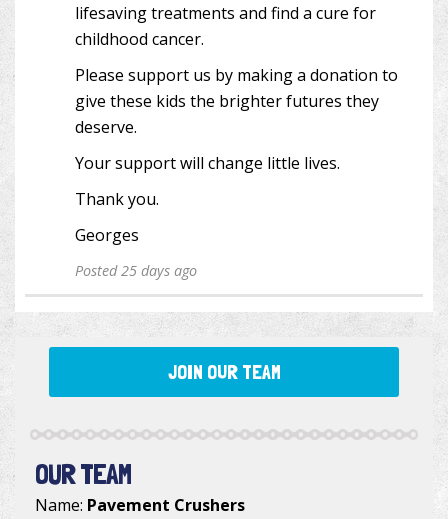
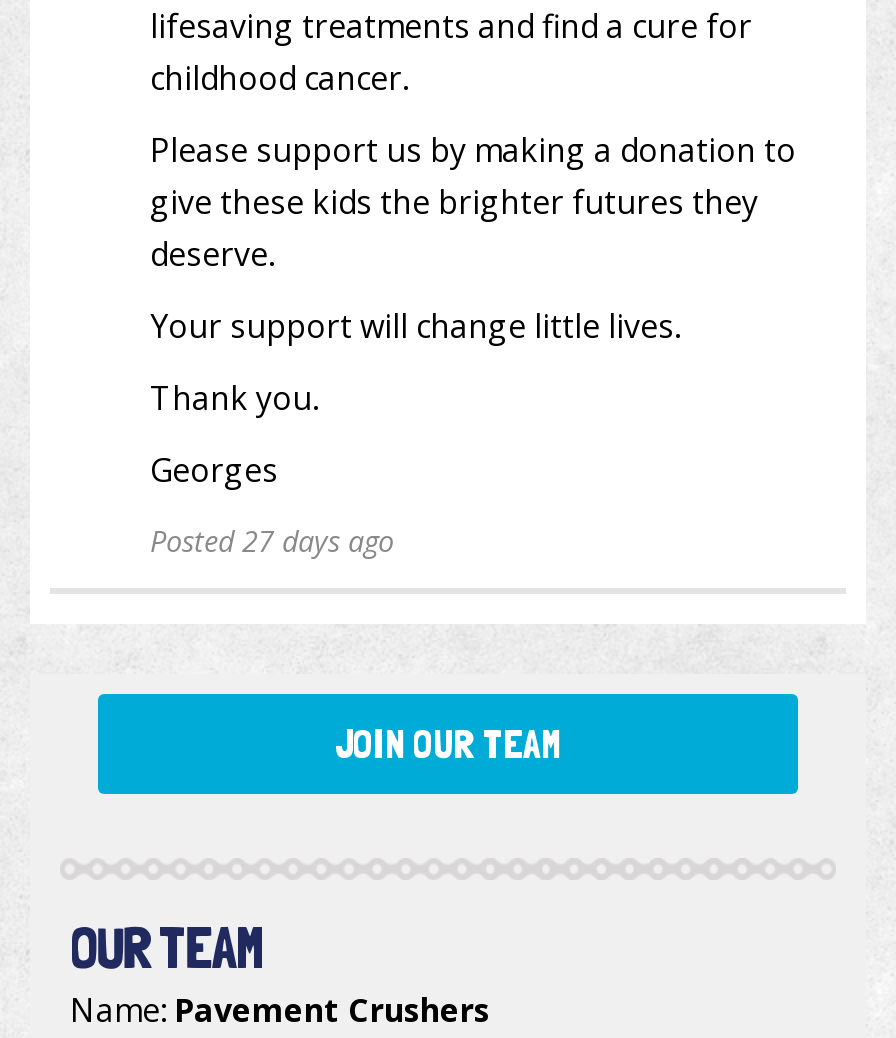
- Posted 25 days ago
+ Posted 27 days ago
